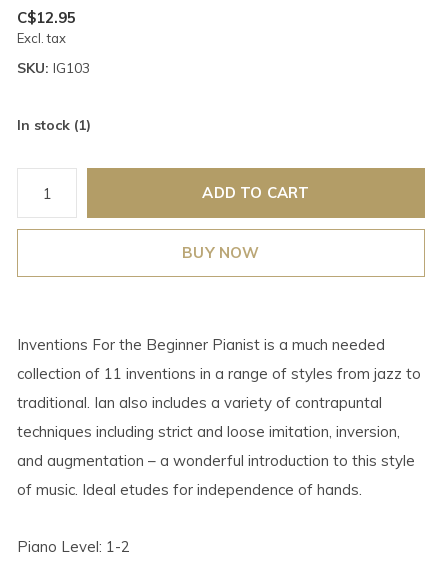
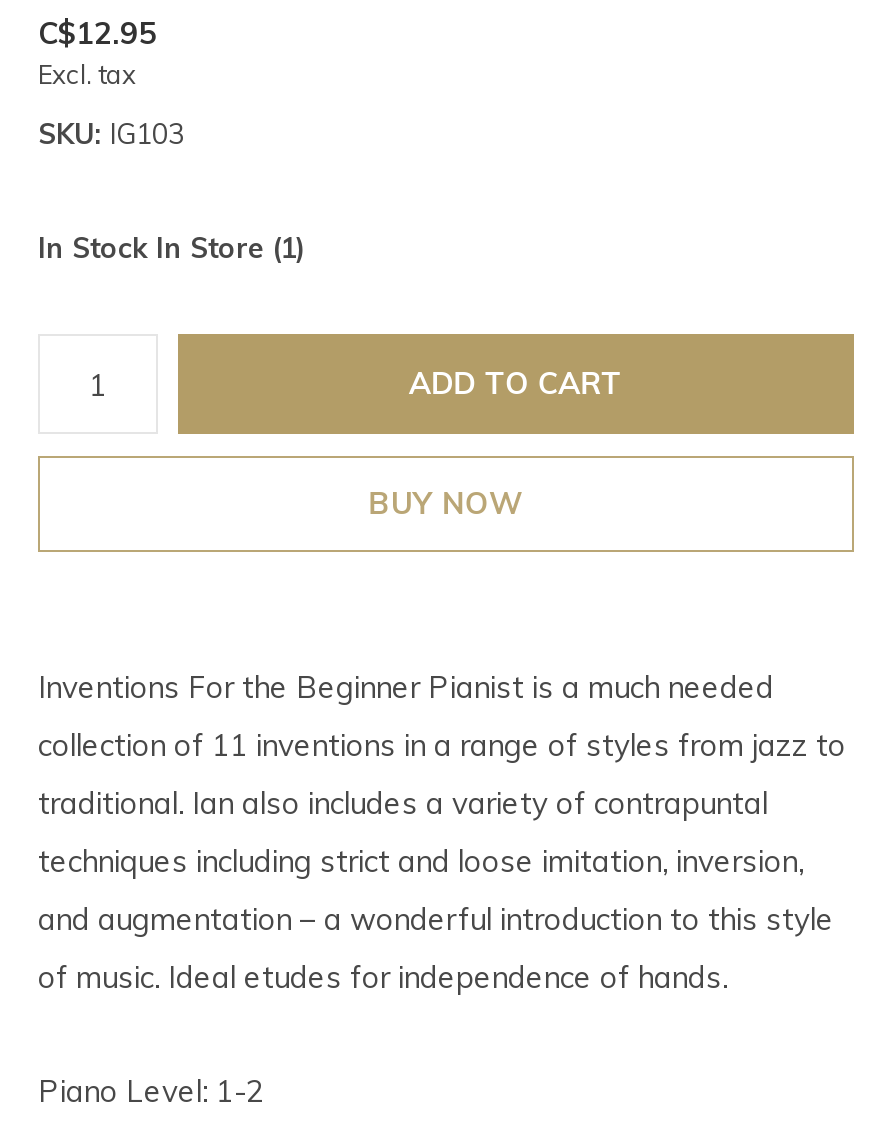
- In stock (1)
+ In Stock In Store (1)
